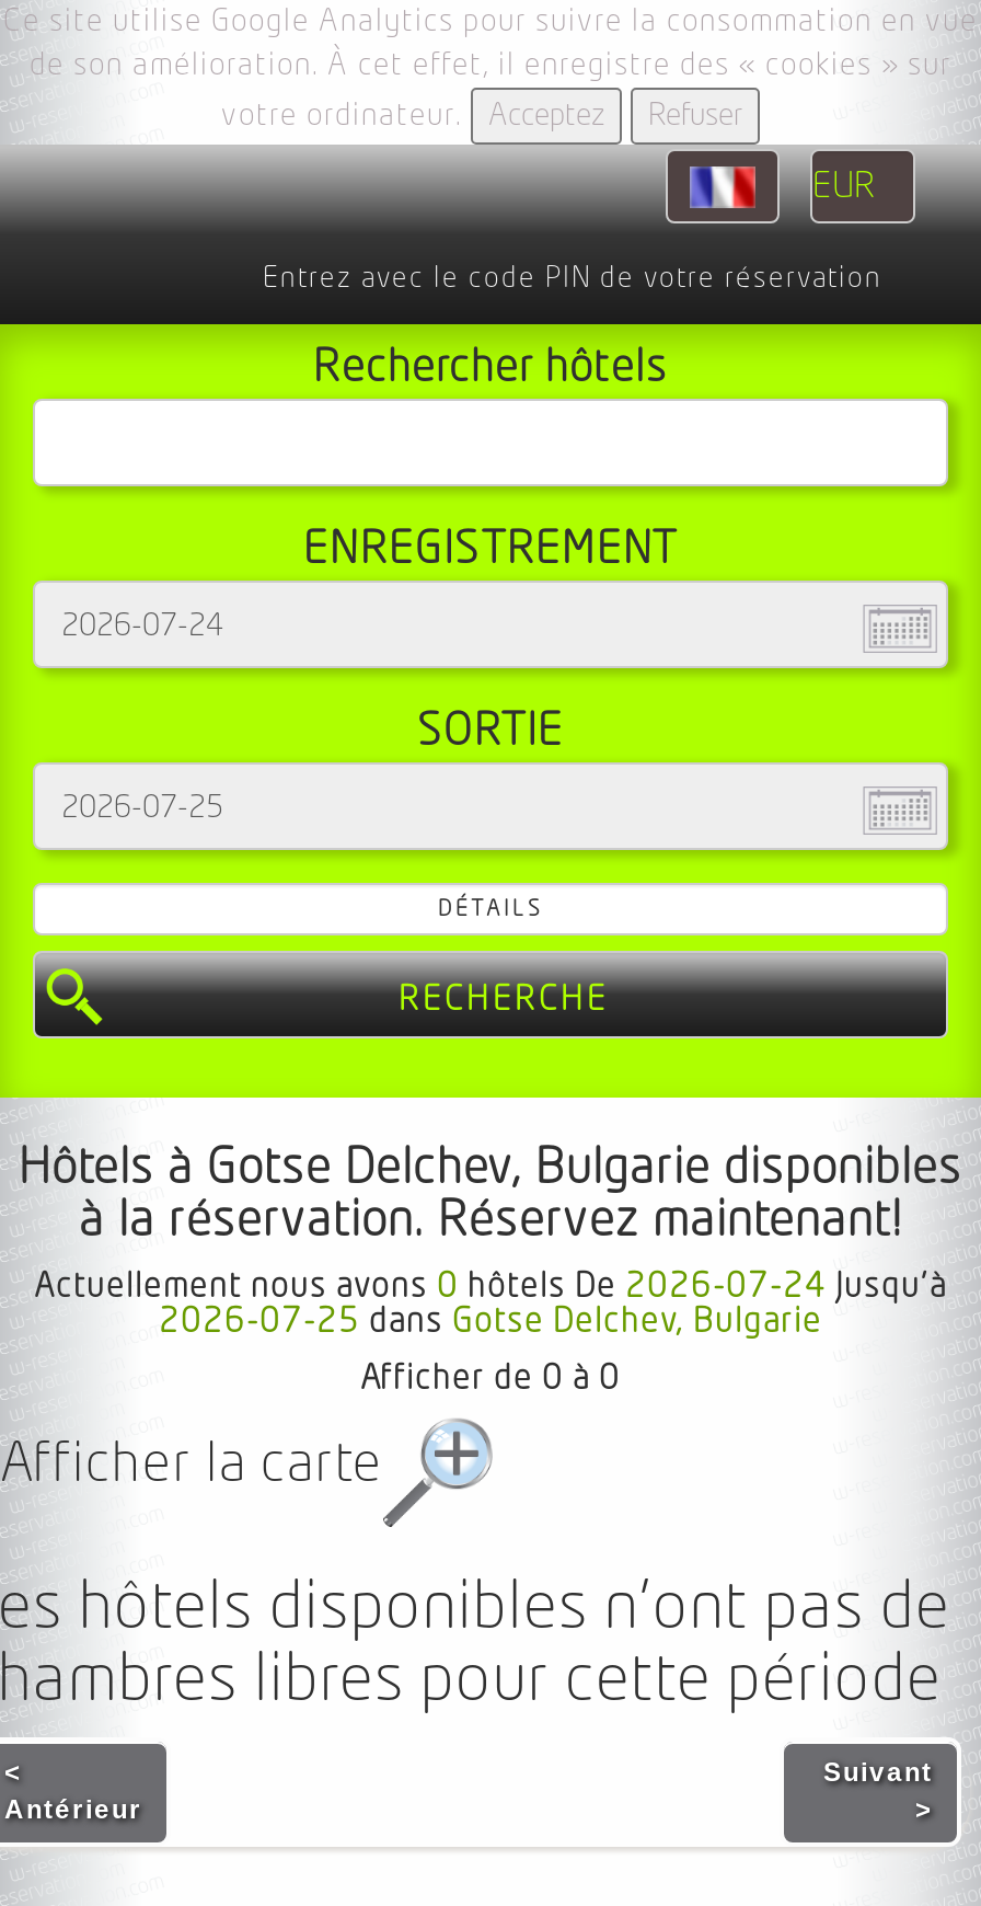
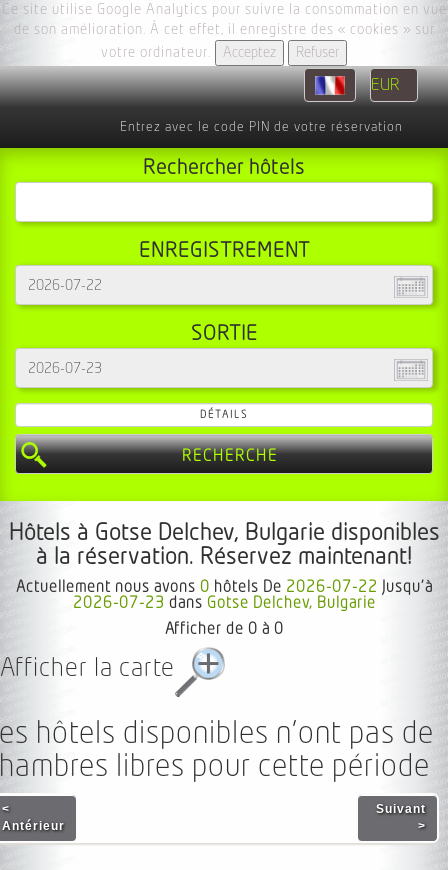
- Actuellement nous avons 0 hôtels De 2026-07-24 Jusqu’à
+ Actuellement nous avons 0 hôtels De 2026-07-22 Jusqu’à

- 2026-07-25 dans Gotse Delchev, Bulgarie
+ 2026-07-23 dans Gotse Delchev, Bulgarie
